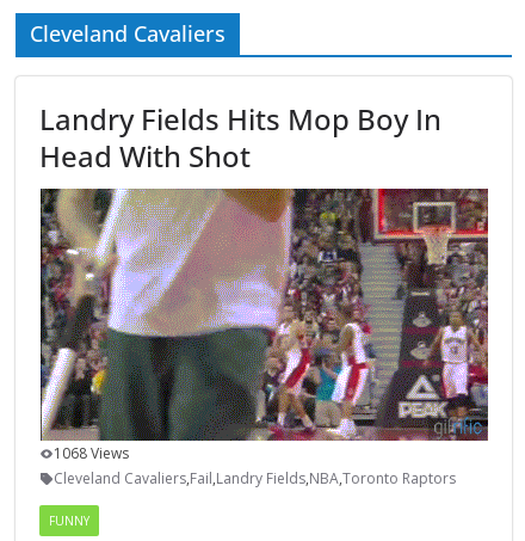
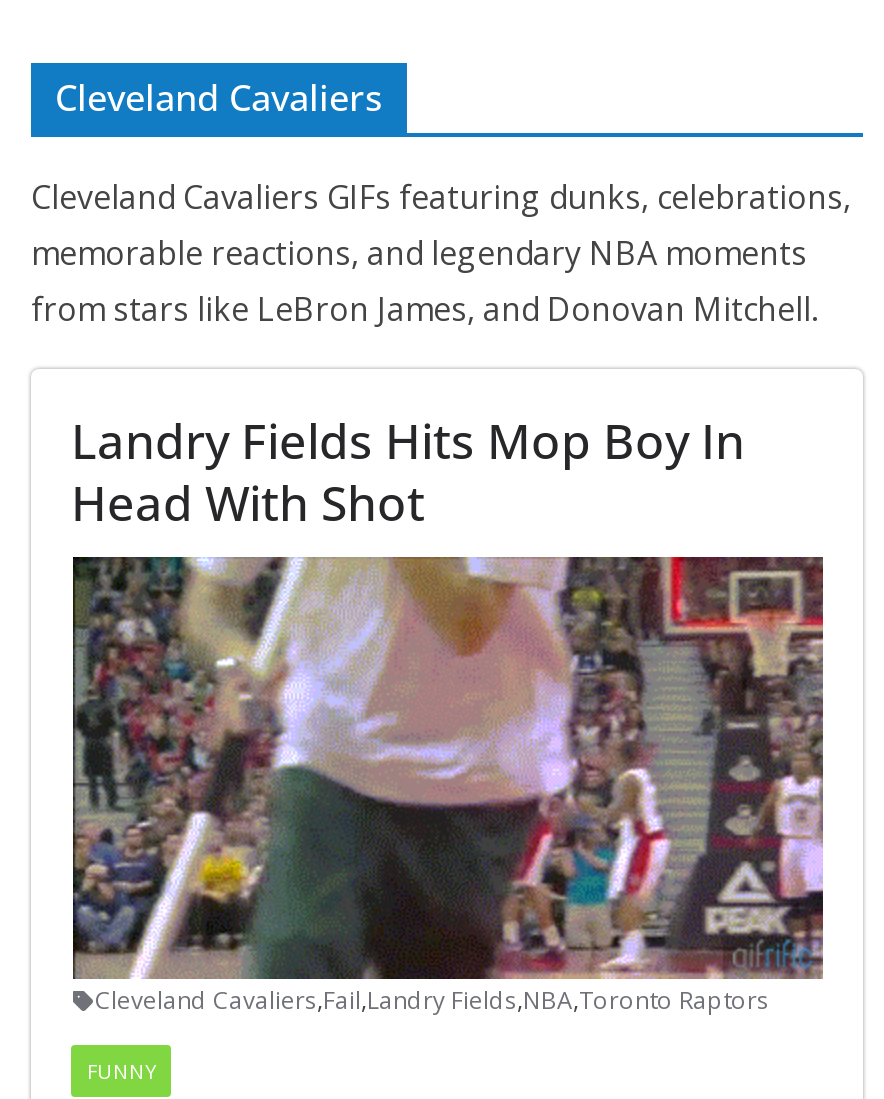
+ Cleveland Cavaliers GIFs featuring dunks, celebrations,
+ memorable reactions, and legendary NBA moments
+ from stars like LeBron James, and Donovan Mitchell.

moved down: Landry Fields Hits Mop Boy In | Head With Shot

- [image]
+ [image]

- 1068 Views
